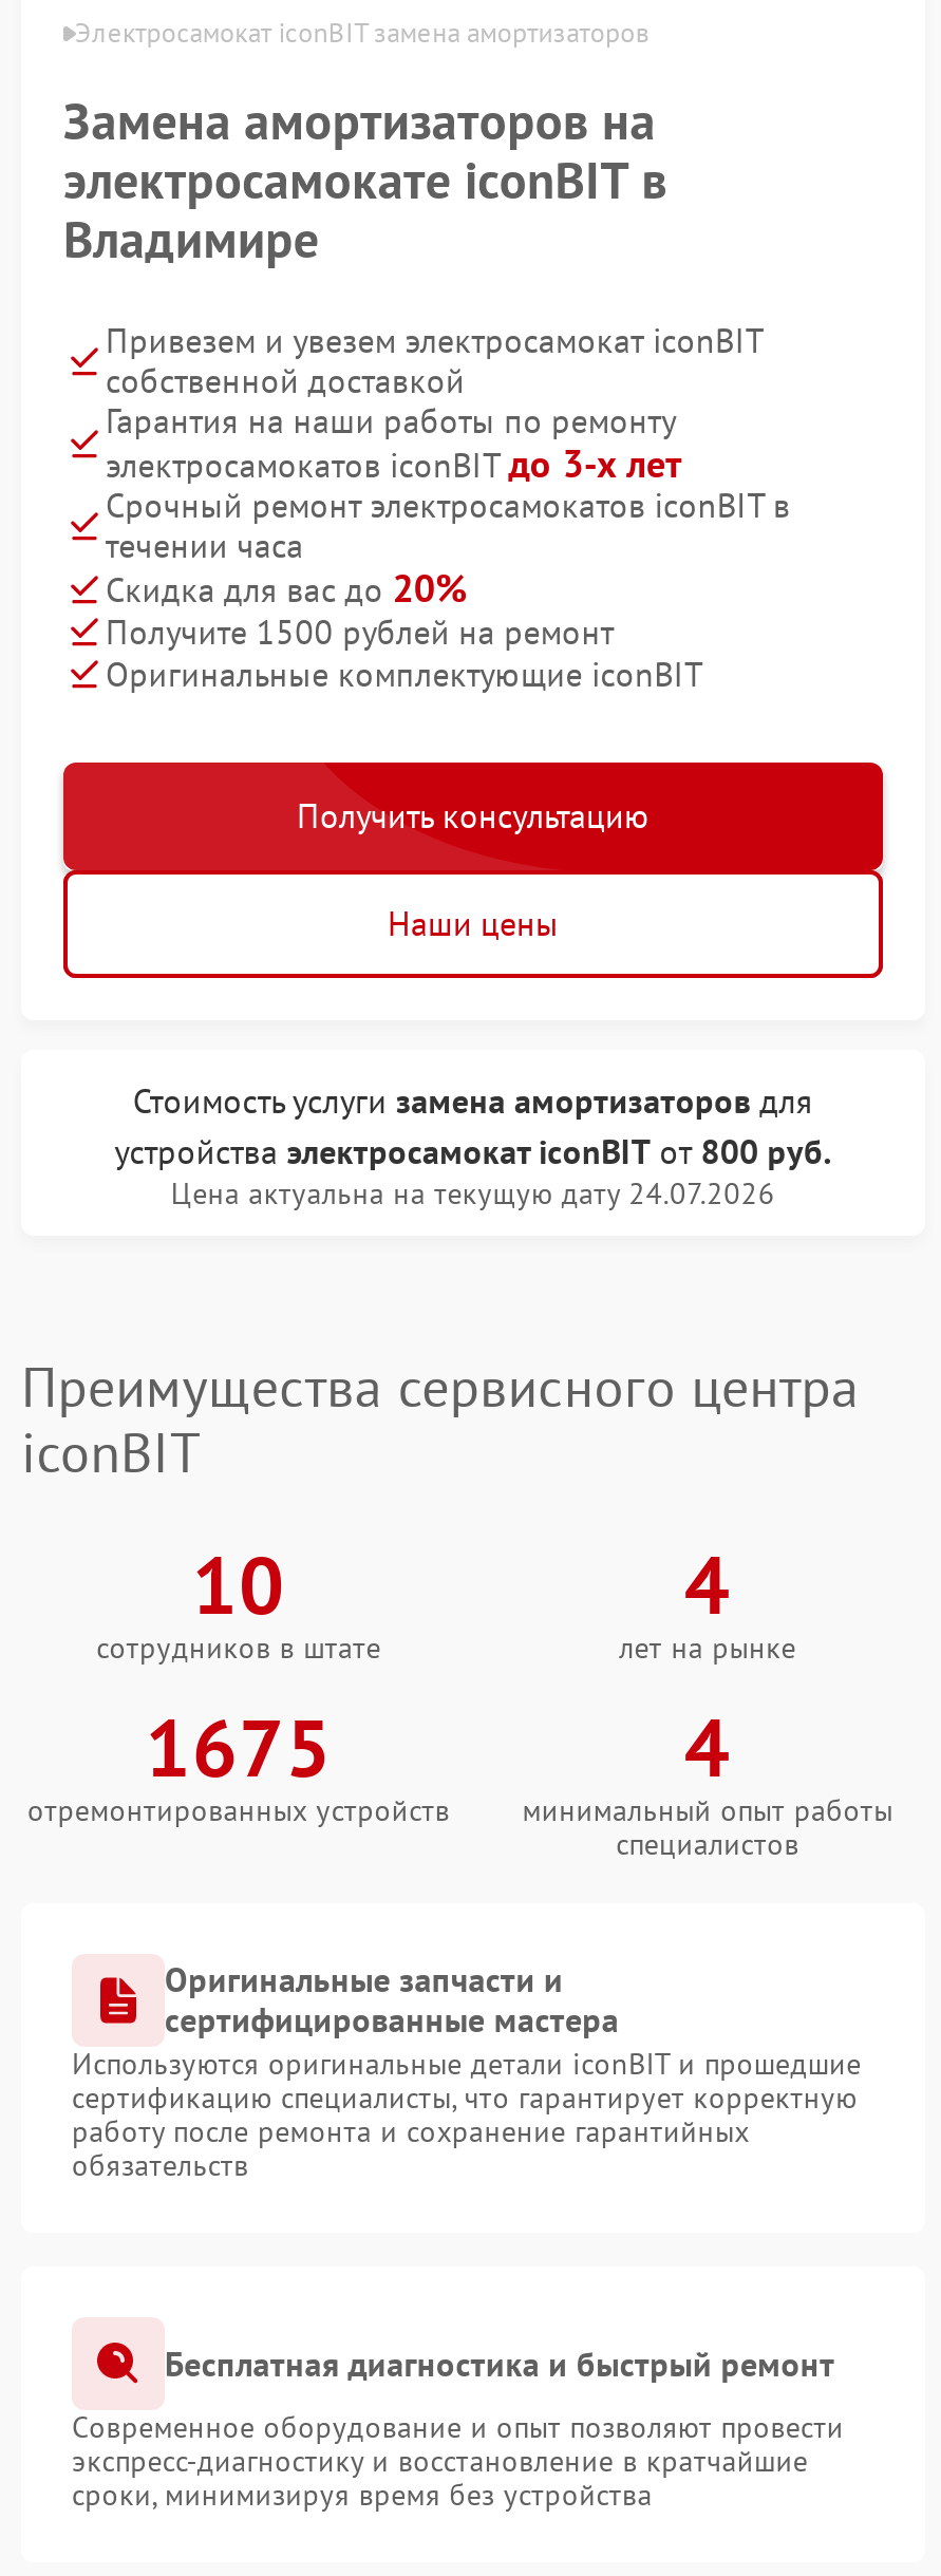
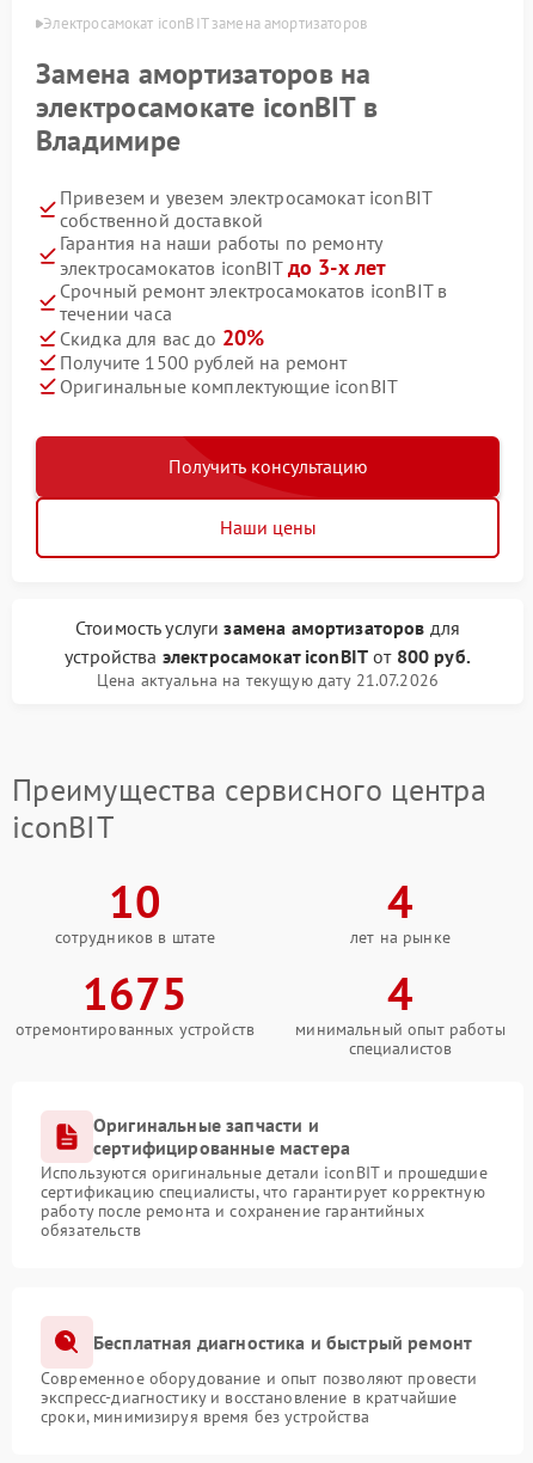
- Цена актуальна на текущую дату 24.07.2026
+ Цена актуальна на текущую дату 21.07.2026
